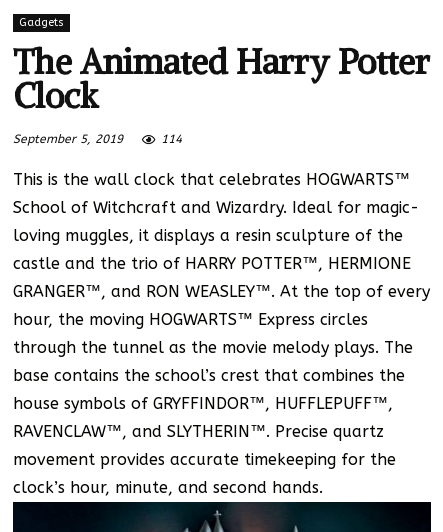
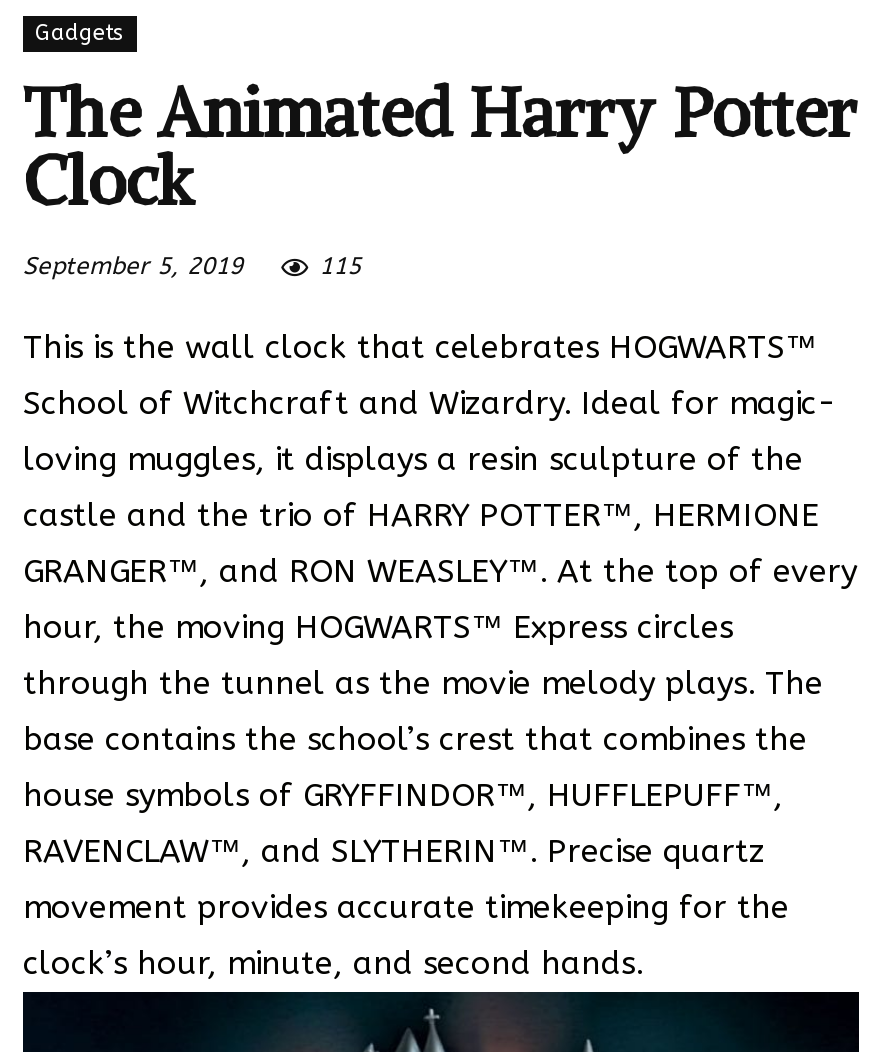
- 114
+ 115
